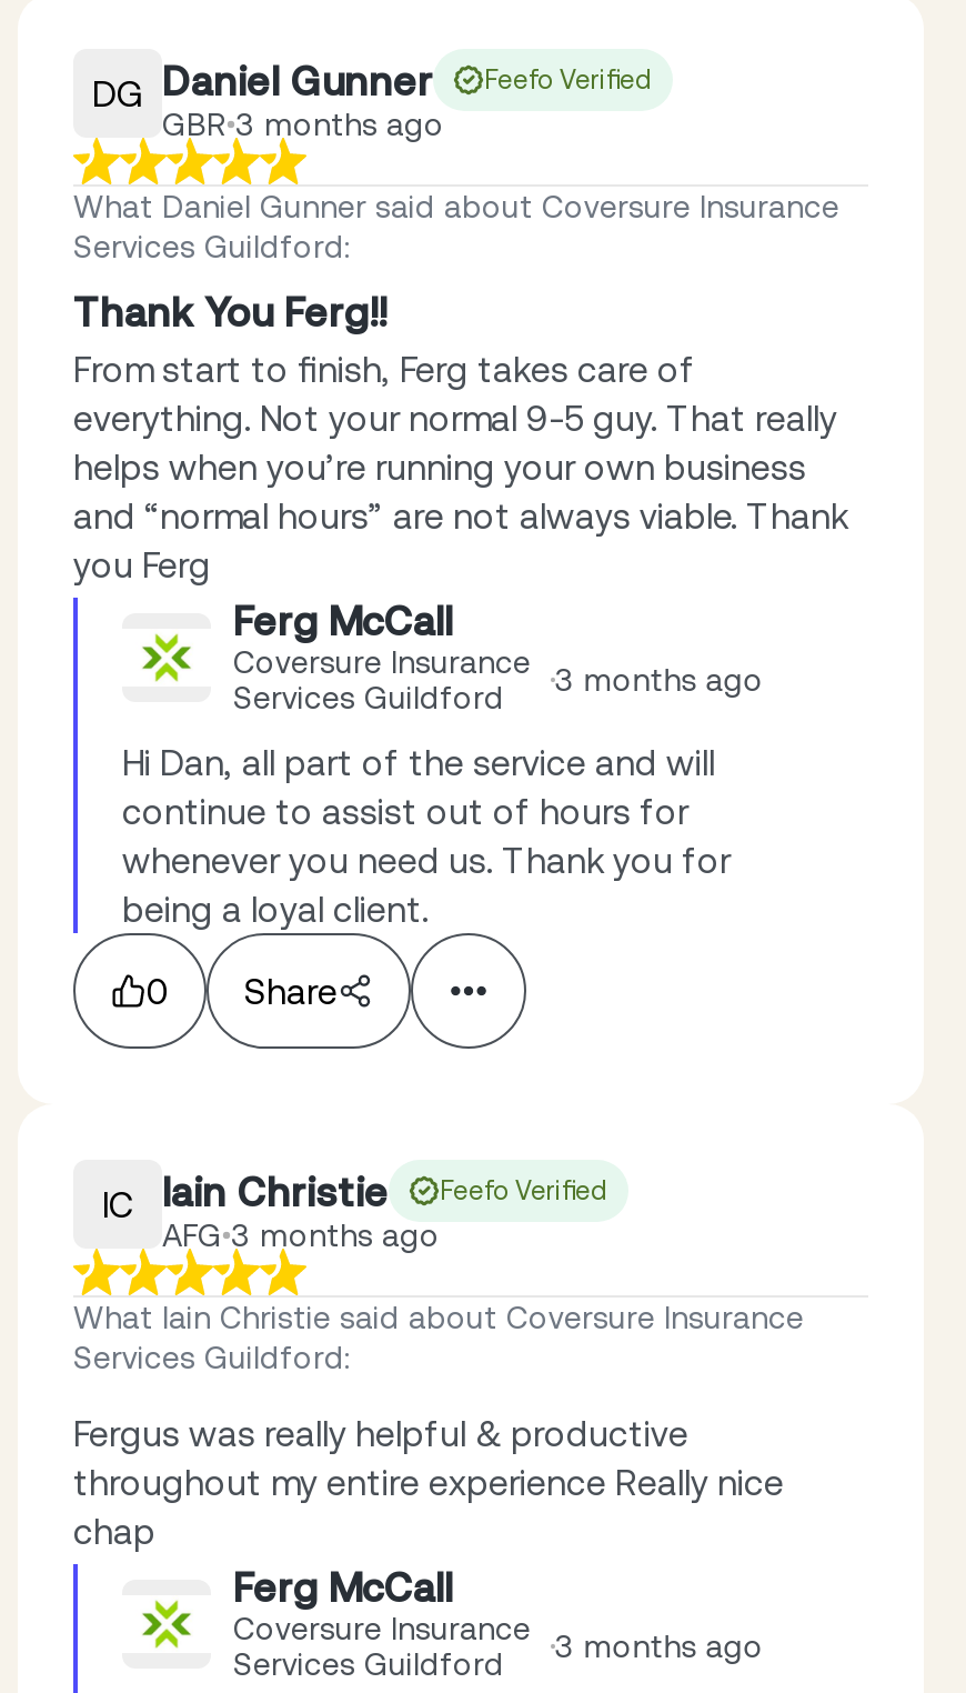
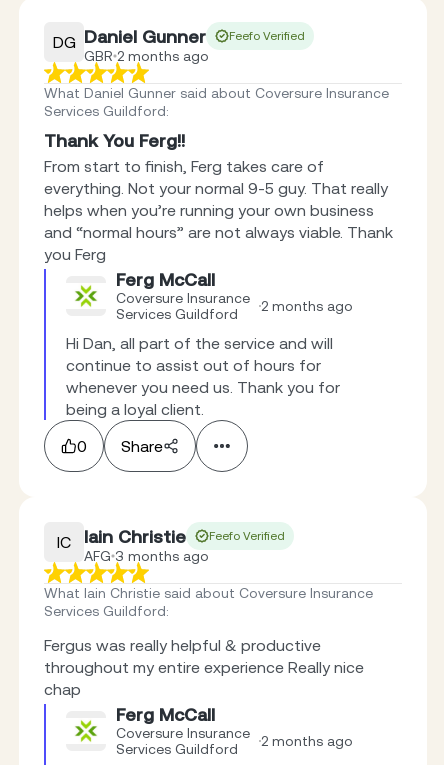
- GBR 3 months ago
+ GBR 2 months ago

- Coversure Insurance Services Guildford 3 months ago
+ Coversure Insurance Services Guildford 2 months ago

- Coversure Insurance Services Guildford 3 months ago
+ Coversure Insurance Services Guildford 2 months ago
